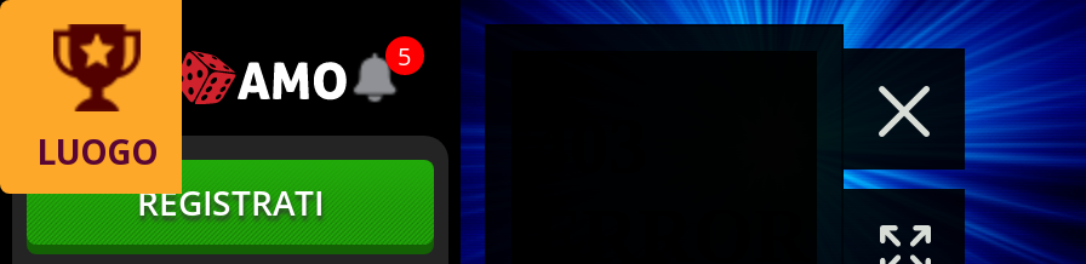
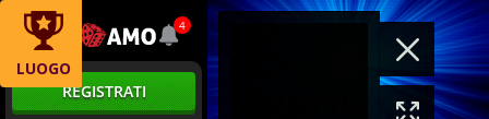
- 5
+ 4
